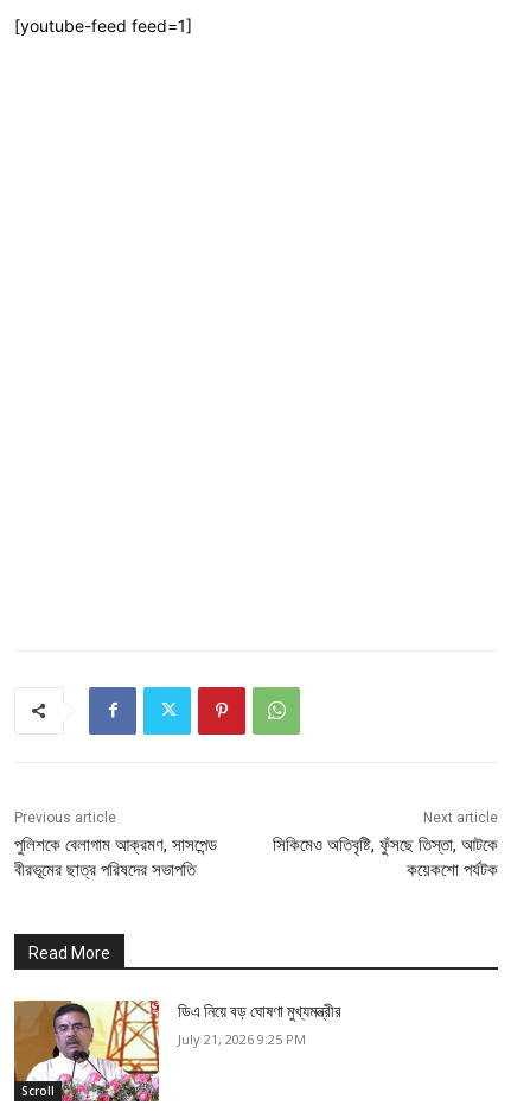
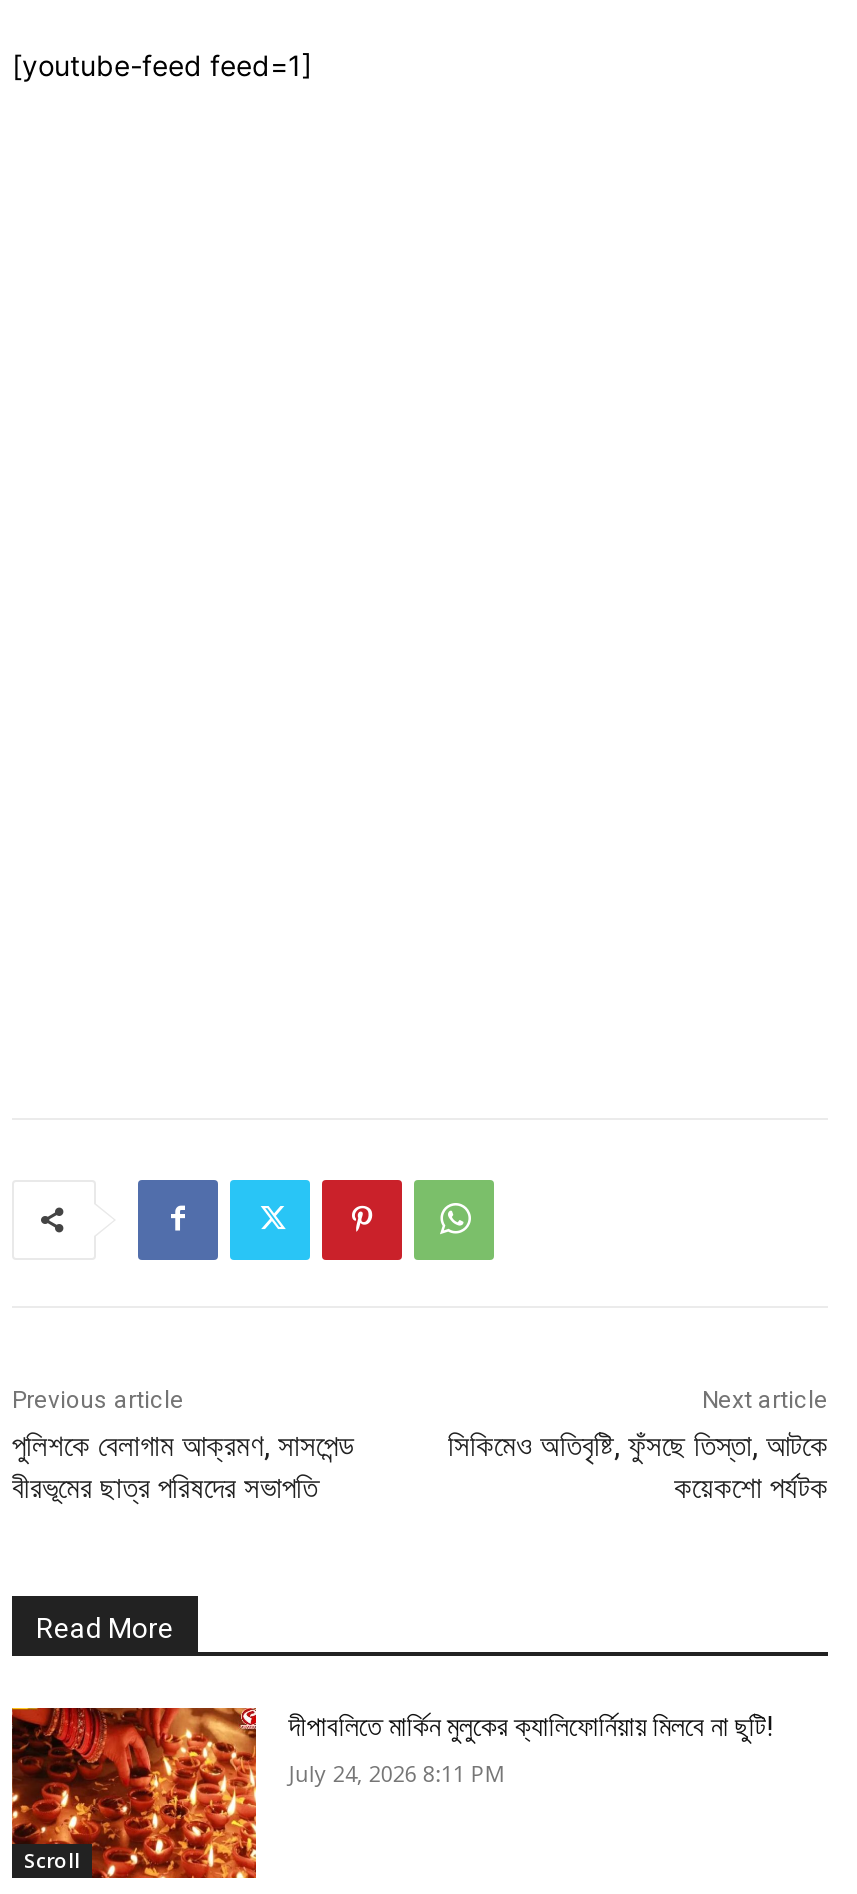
- [image]
- ডিএ নিয়ে বড় ঘোষণা মুখ্যমন্ত্রীর
+ [image]
+ দীপাবলিতে মার্কিন মুলুকের ক্যালিফোর্নিয়ায় মিলবে না ছুটি!

- July 21, 2026 9:25 PM
+ July 24, 2026 8:11 PM
